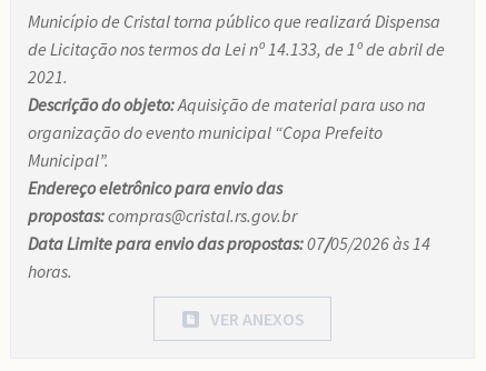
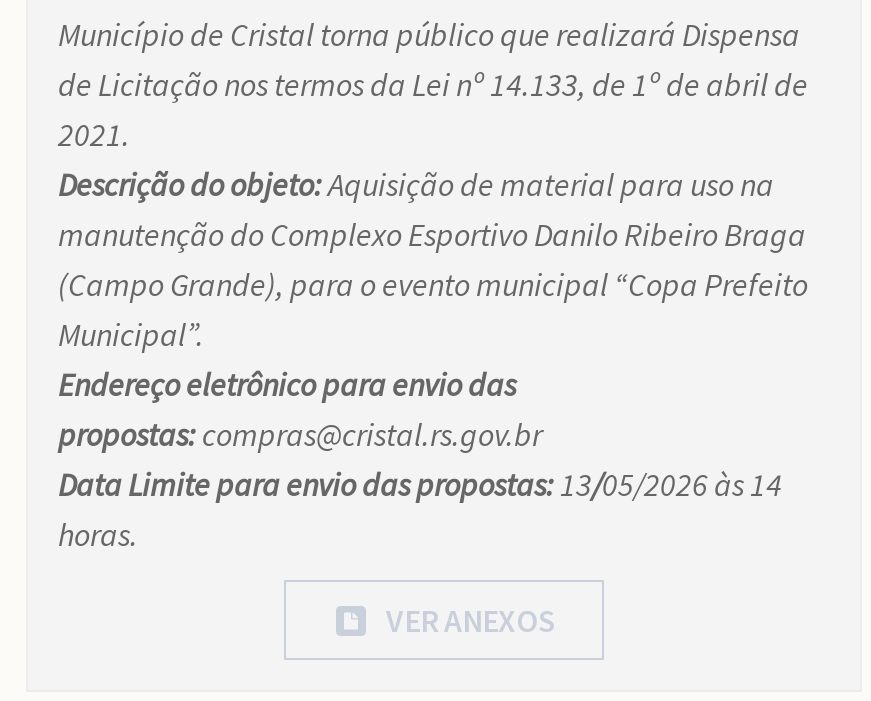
- organização do evento municipal “Copa Prefeito
+ manutenção do Complexo Esportivo Danilo Ribeiro Braga
+ (Campo Grande), para o evento municipal “Copa Prefeito

- Data Limite para envio das propostas: 07/05/2026 às 14
+ Data Limite para envio das propostas: 13/05/2026 às 14
